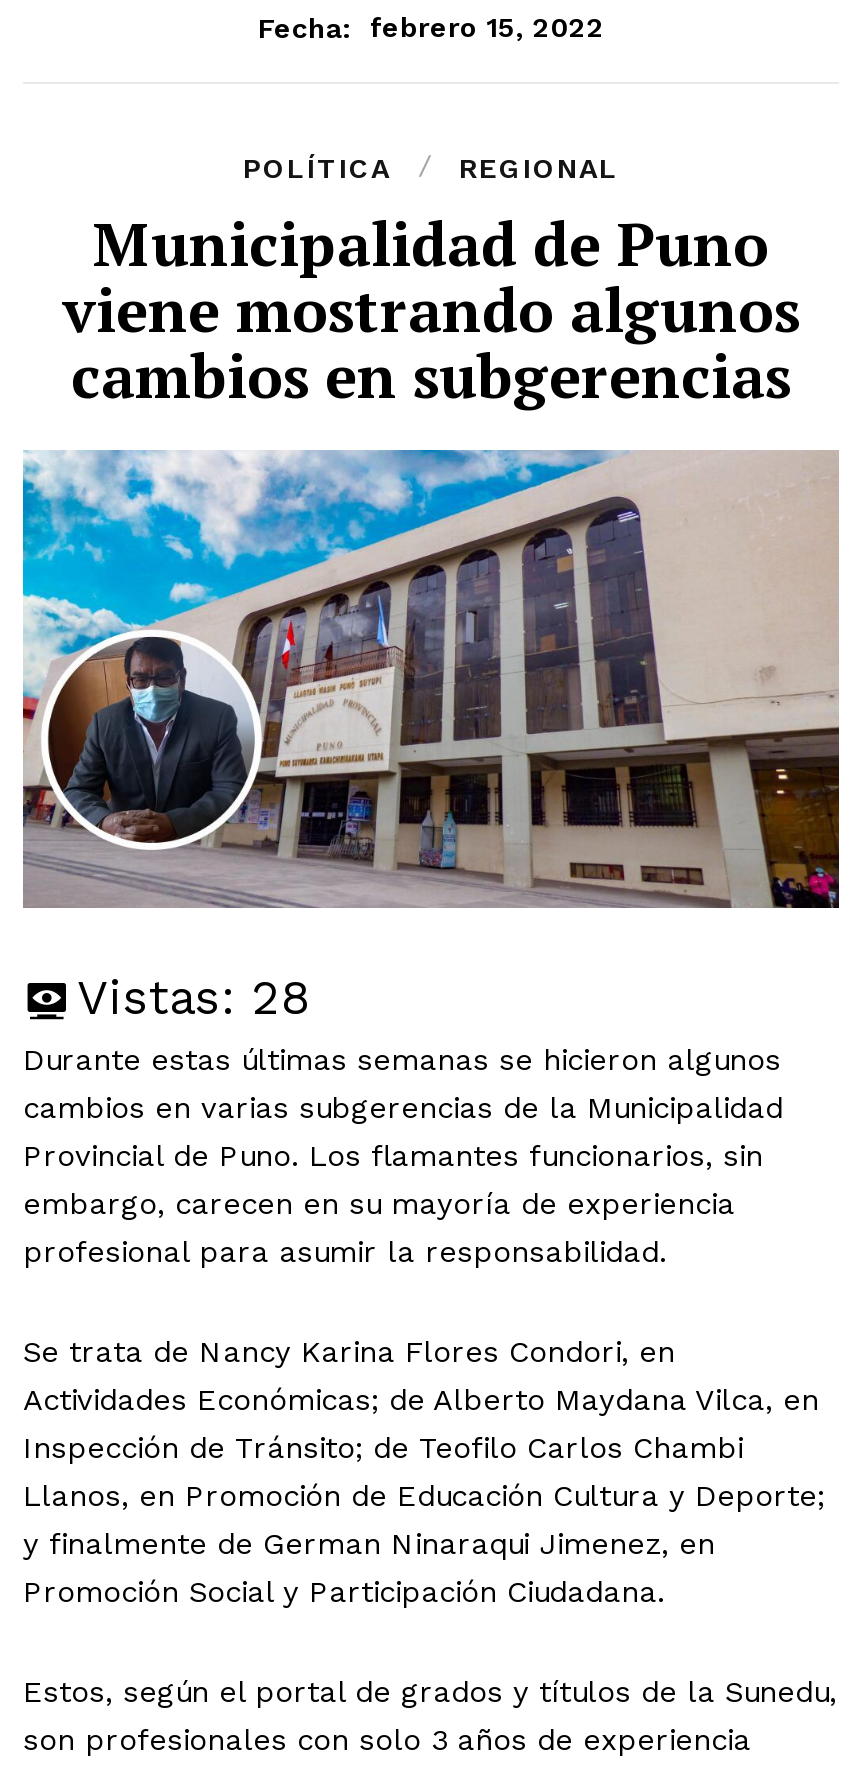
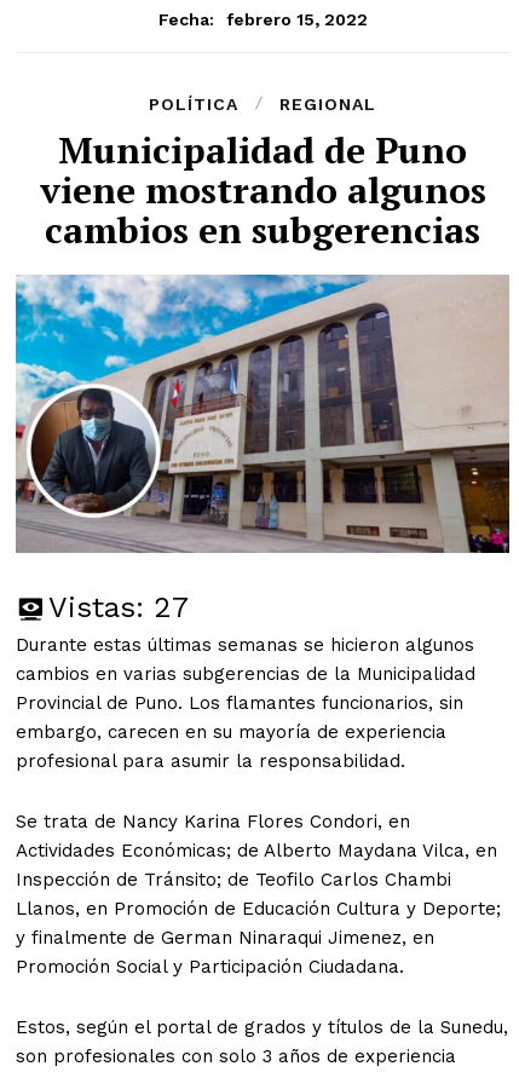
- Vistas: 28
+ Vistas: 27
